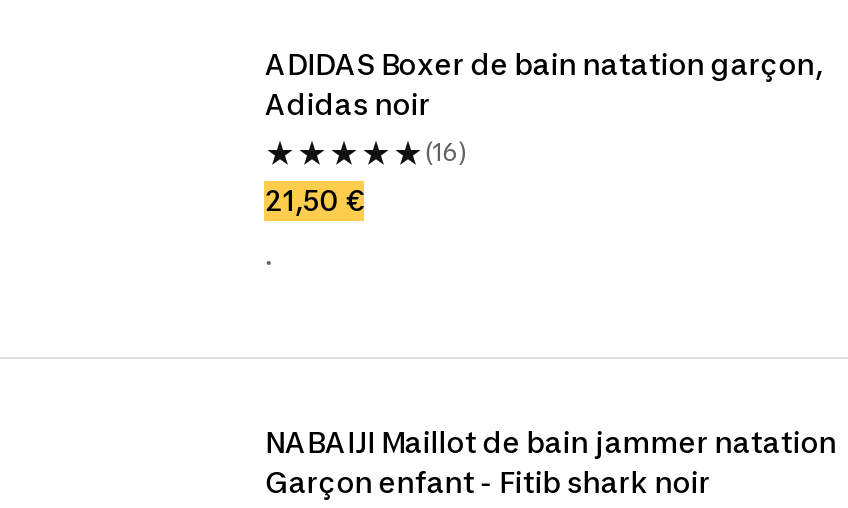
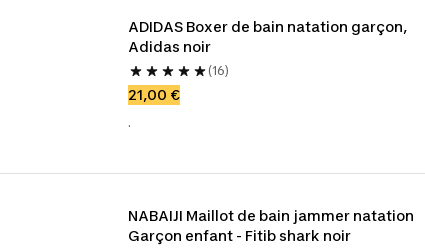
- 21,50 €
+ 21,00 €
